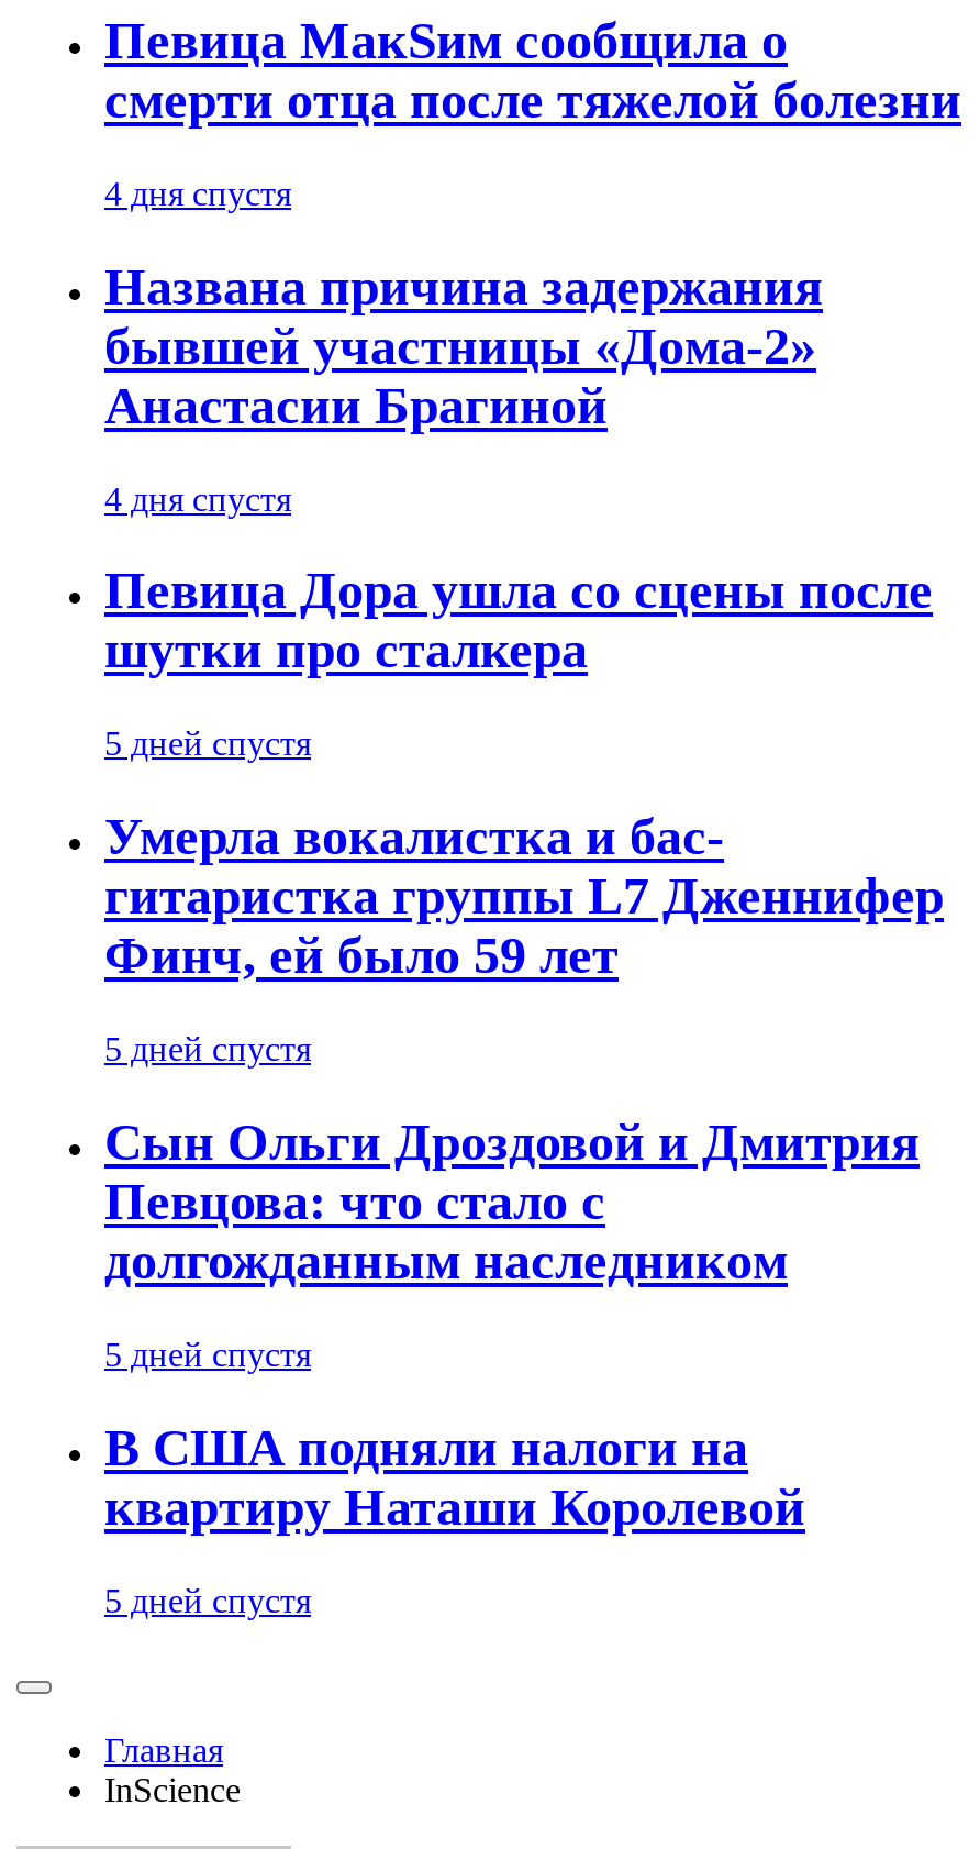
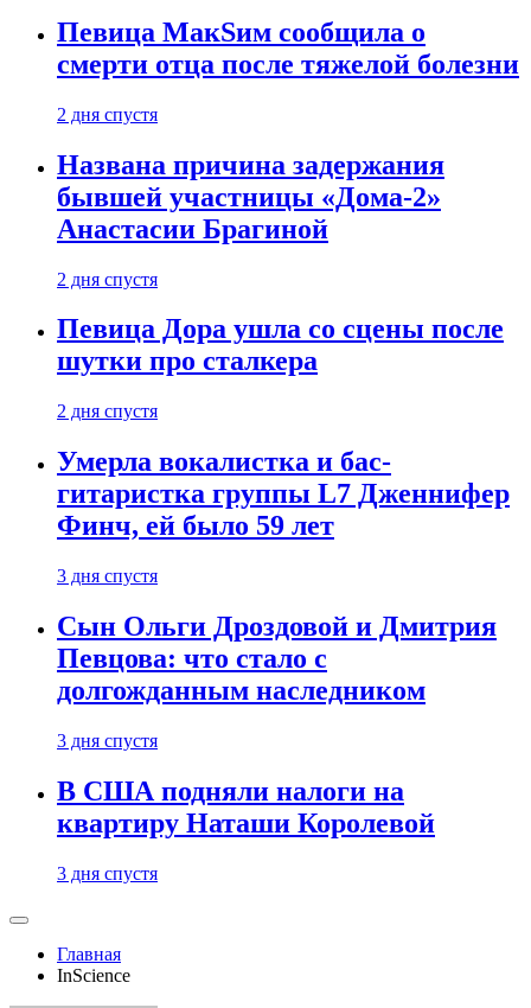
- 4 дня спустя
+ 2 дня спустя

- 4 дня спустя
+ 2 дня спустя

- 5 дней спустя
+ 2 дня спустя

- 5 дней спустя
+ 3 дня спустя

- 5 дней спустя
+ 3 дня спустя

- 5 дней спустя
+ 3 дня спустя
